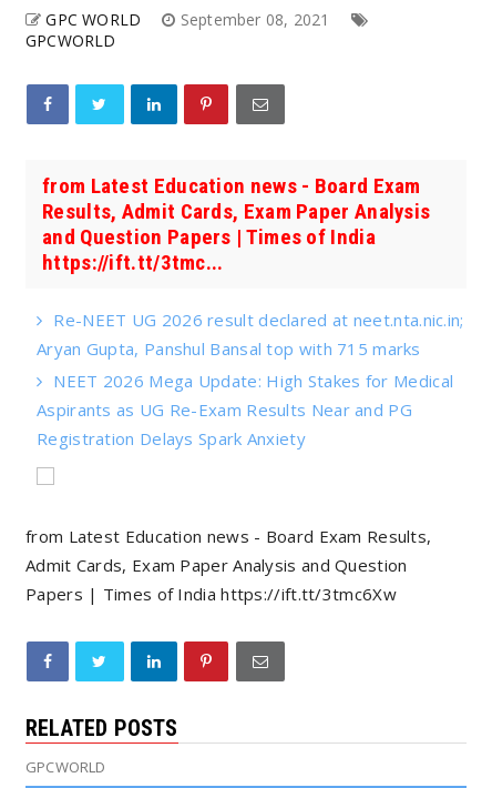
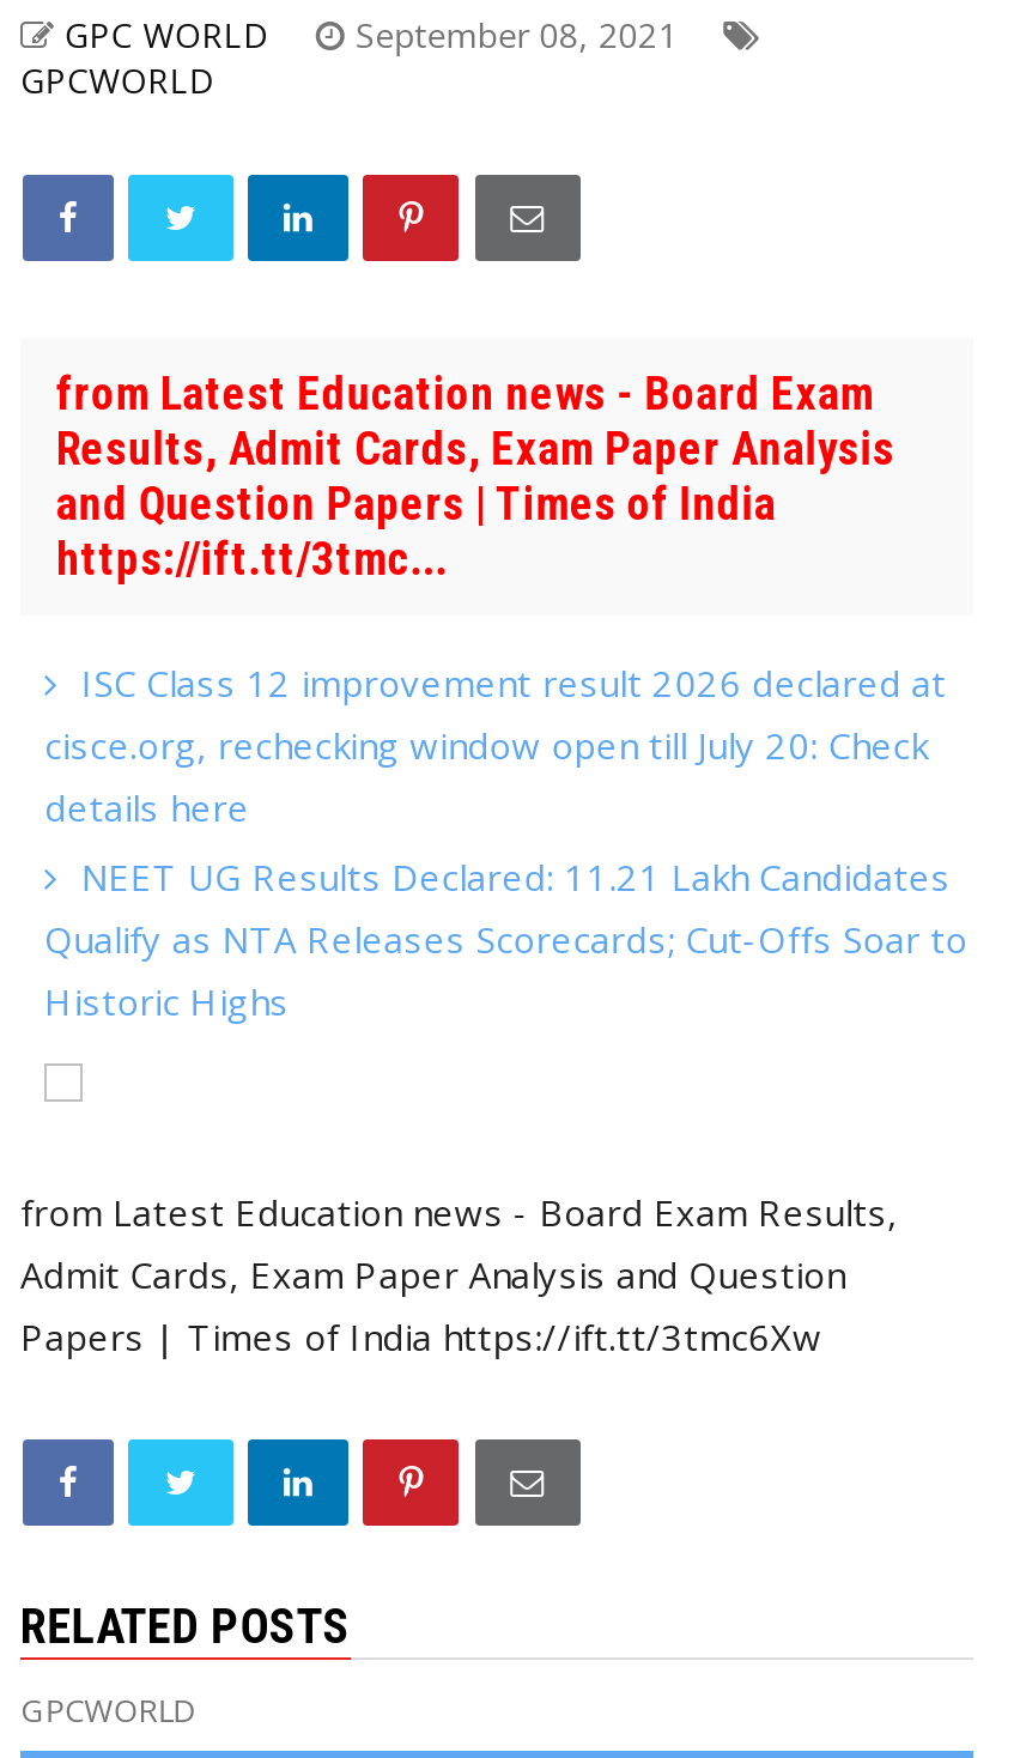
- Re-NEET UG 2026 result declared at neet.nta.nic.in;
- Aryan Gupta, Panshul Bansal top with 715 marks
- NEET 2026 Mega Update: High Stakes for Medical
- Aspirants as UG Re-Exam Results Near and PG
- Registration Delays Spark Anxiety
+ ISC Class 12 improvement result 2026 declared at
+ cisce.org, rechecking window open till July 20: Check
+ details here
+ NEET UG Results Declared: 11.21 Lakh Candidates
+ Qualify as NTA Releases Scorecards; Cut-Offs Soar to
+ Historic Highs
